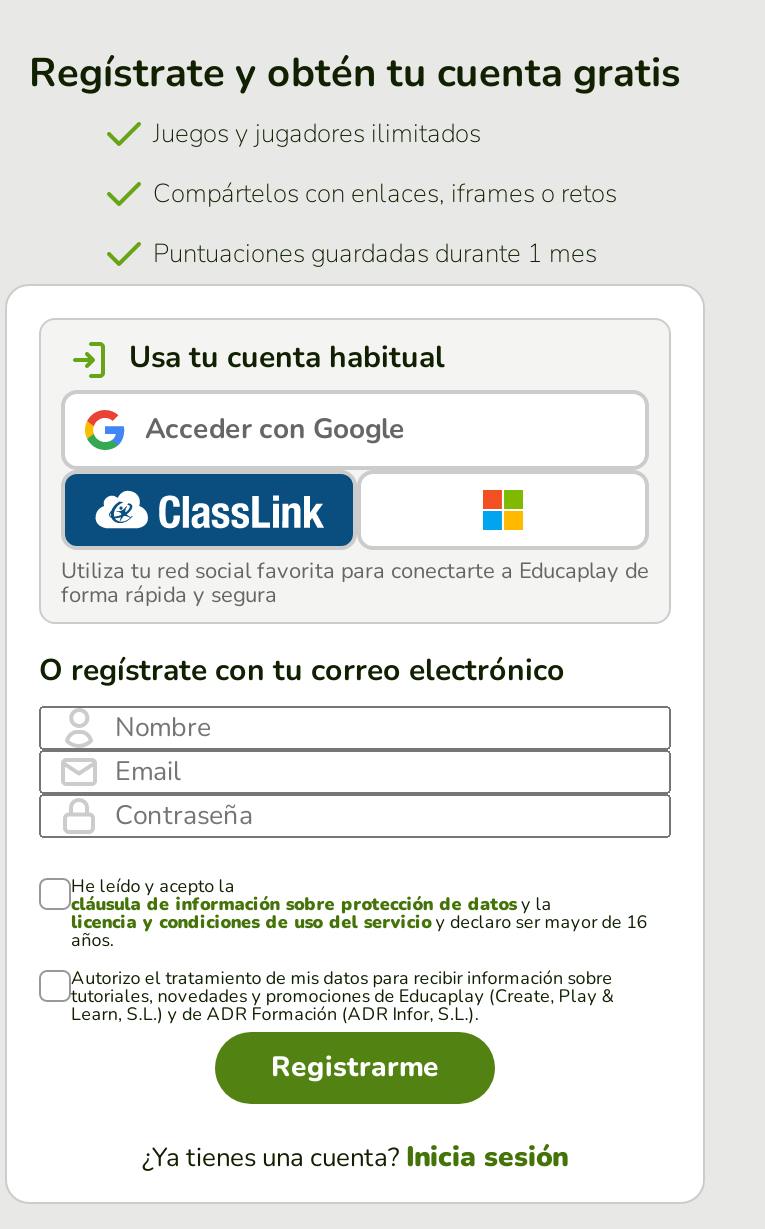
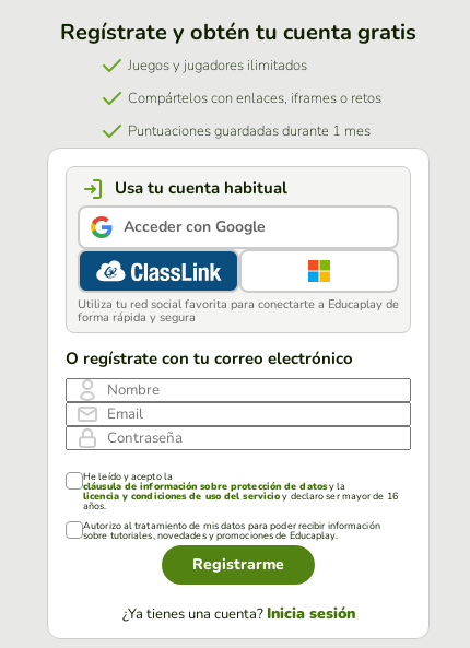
- Autorizo el tratamiento de mis datos para recibir información sobre
- tutoriales, novedades y promociones de Educaplay (Create, Play &
- Learn, S.L.) y de ADR Formación (ADR Infor, S.L.).
+ Autorizo al tratamiento de mis datos para poder recibir información
+ sobre tutoriales, novedades y promociones de Educaplay.
